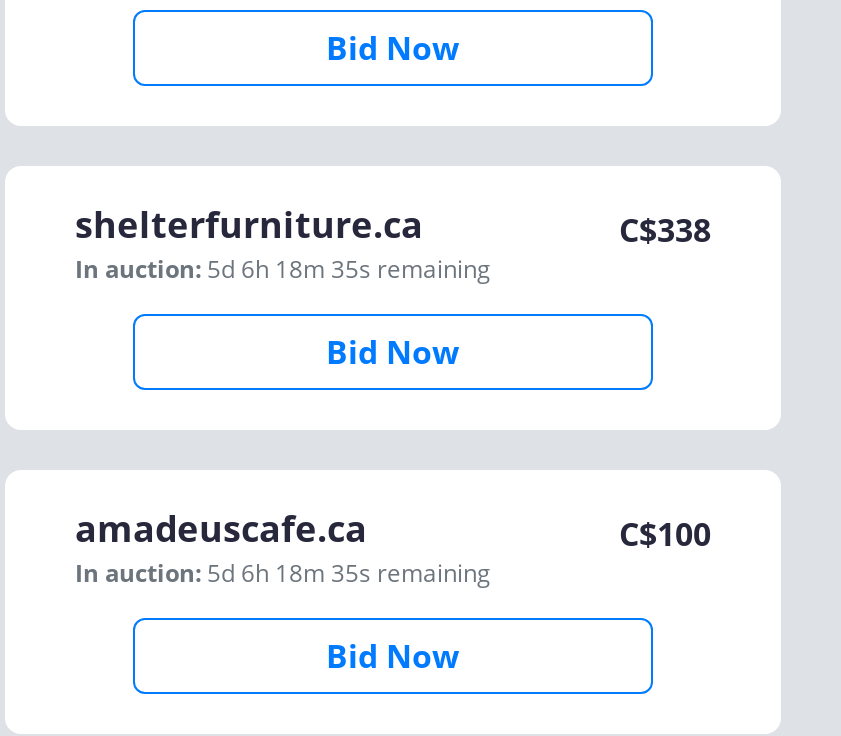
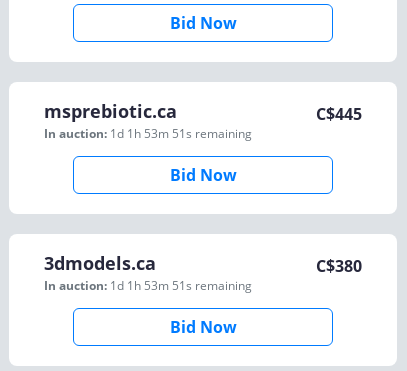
- shelterfurniture.ca
- In auction: 5d 6h 18m 35s remaining
+ msprebiotic.ca
+ In auction: 1d 1h 53m 51s remaining

- C$338
+ C$445

- amadeuscafe.ca
- In auction: 5d 6h 18m 35s remaining
+ 3dmodels.ca
+ In auction: 1d 1h 53m 51s remaining

- C$100
+ C$380
